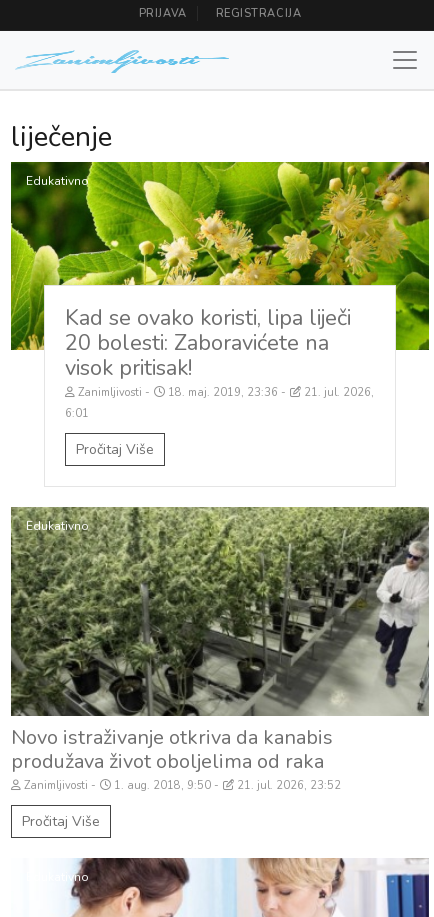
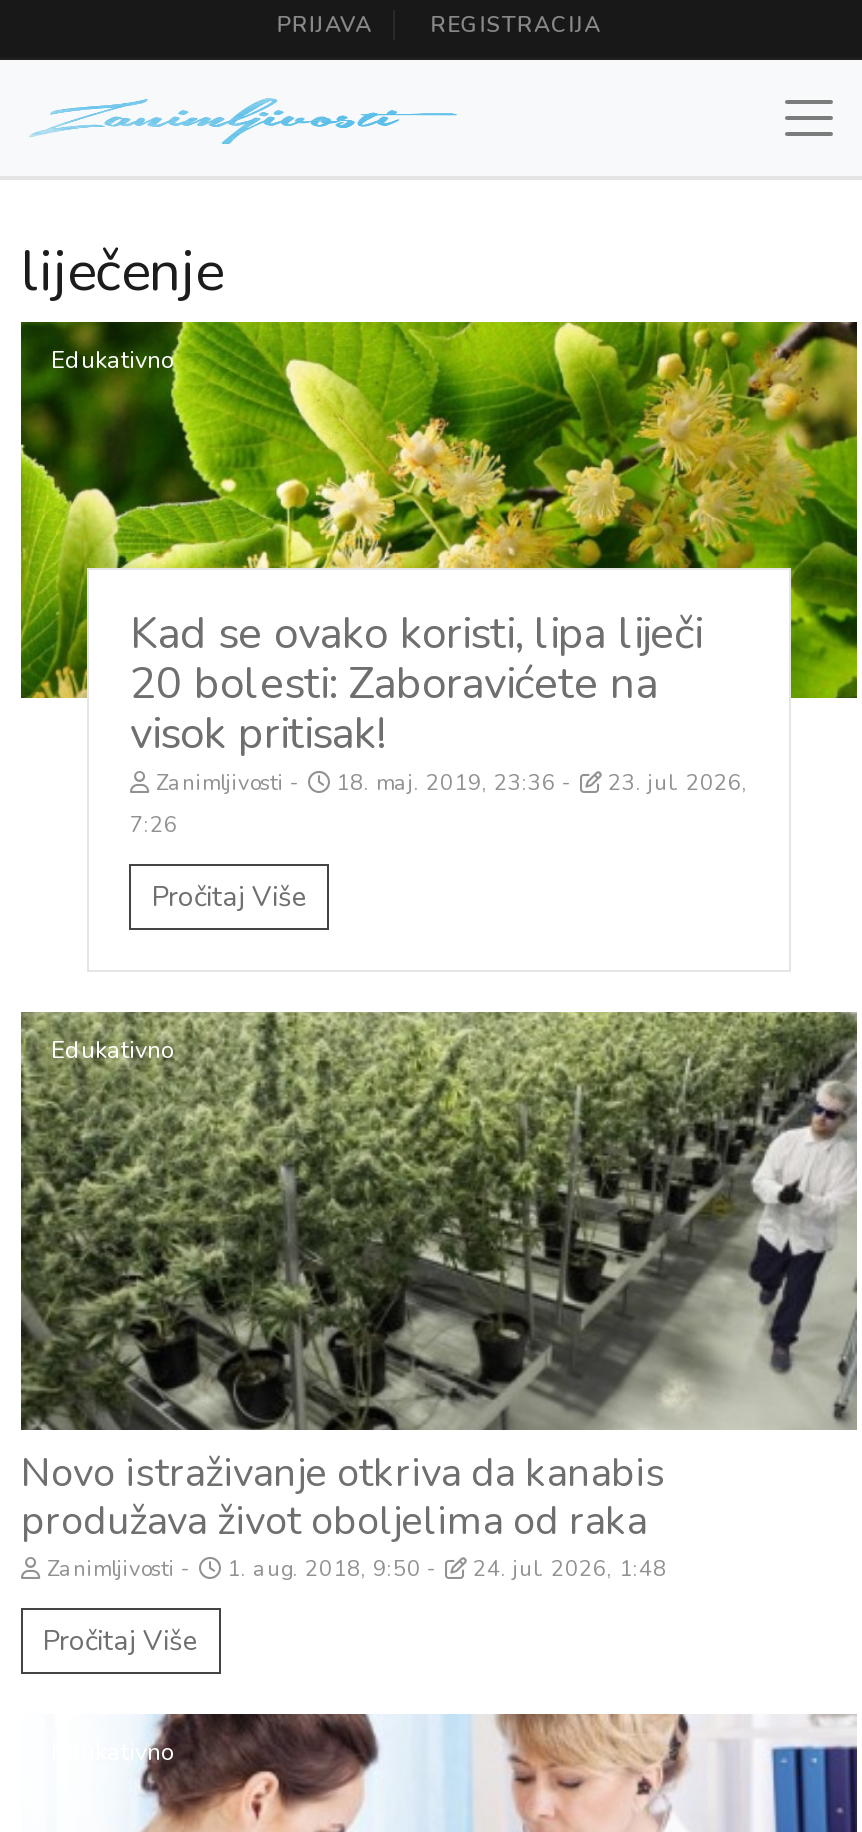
- Zanimljivosti 18. maj. 2019, 23:36 21. jul. 2026,
+ Zanimljivosti 18. maj. 2019, 23:36 23. jul. 2026,

- 6:01
+ 7:26

- Zanimljivosti 1. aug. 2018, 9:50 21. jul. 2026, 23:52
+ Zanimljivosti 1. aug. 2018, 9:50 24. jul. 2026, 1:48
